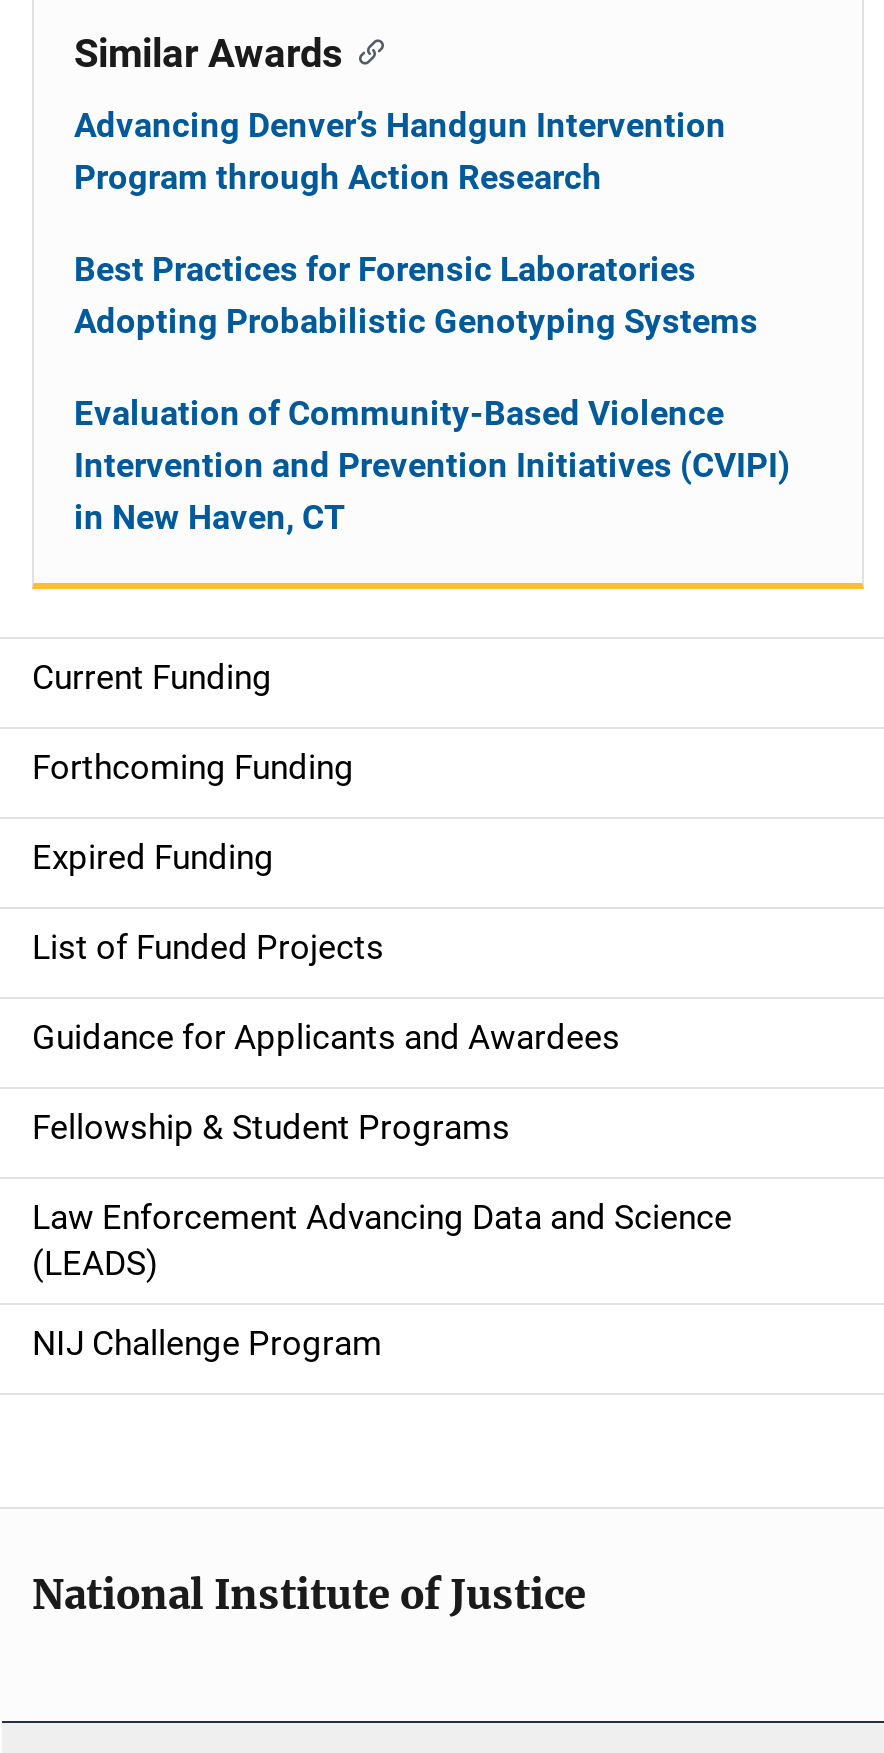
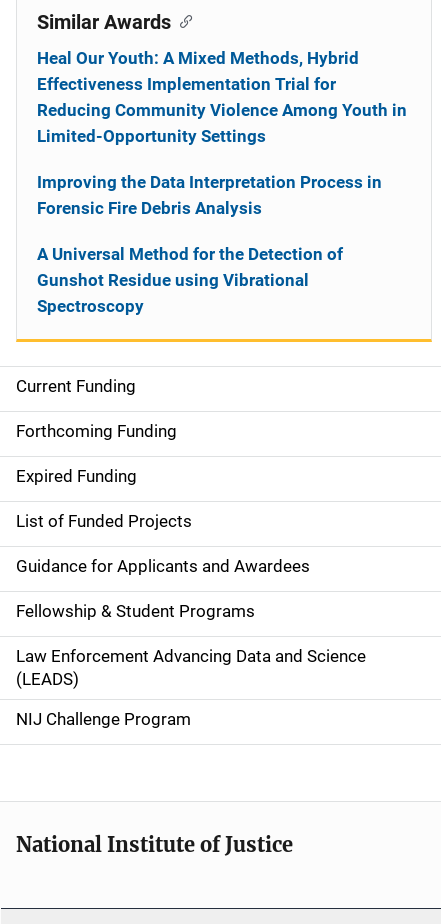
- Advancing Denver’s Handgun Intervention
- Program through Action Research
+ Heal Our Youth: A Mixed Methods, Hybrid
+ Effectiveness Implementation Trial for
+ Reducing Community Violence Among Youth in
+ Limited-Opportunity Settings

- Best Practices for Forensic Laboratories
- Adopting Probabilistic Genotyping Systems
+ Improving the Data Interpretation Process in
+ Forensic Fire Debris Analysis

- Evaluation of Community-Based Violence
- Intervention and Prevention Initiatives (CVIPI)
- in New Haven, CT
+ A Universal Method for the Detection of
+ Gunshot Residue using Vibrational
+ Spectroscopy
